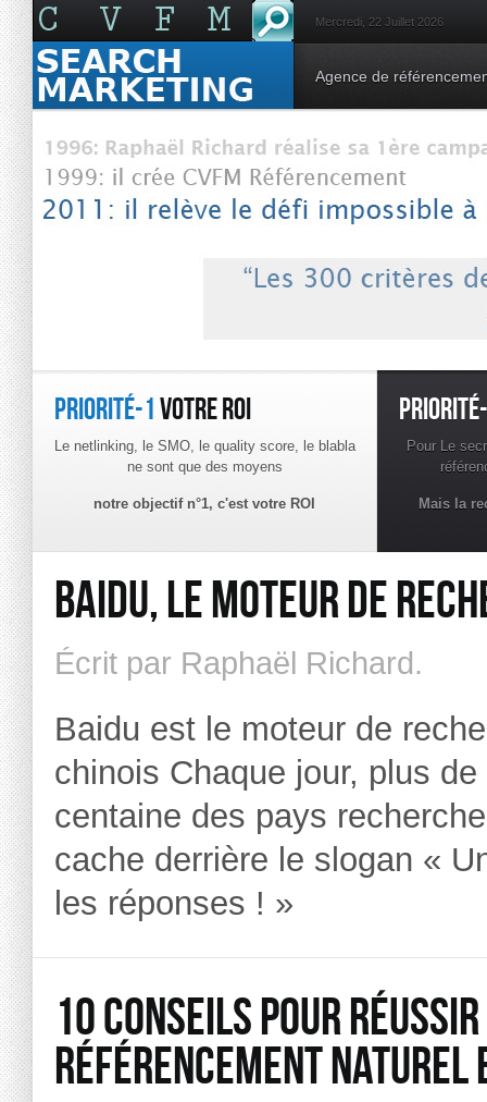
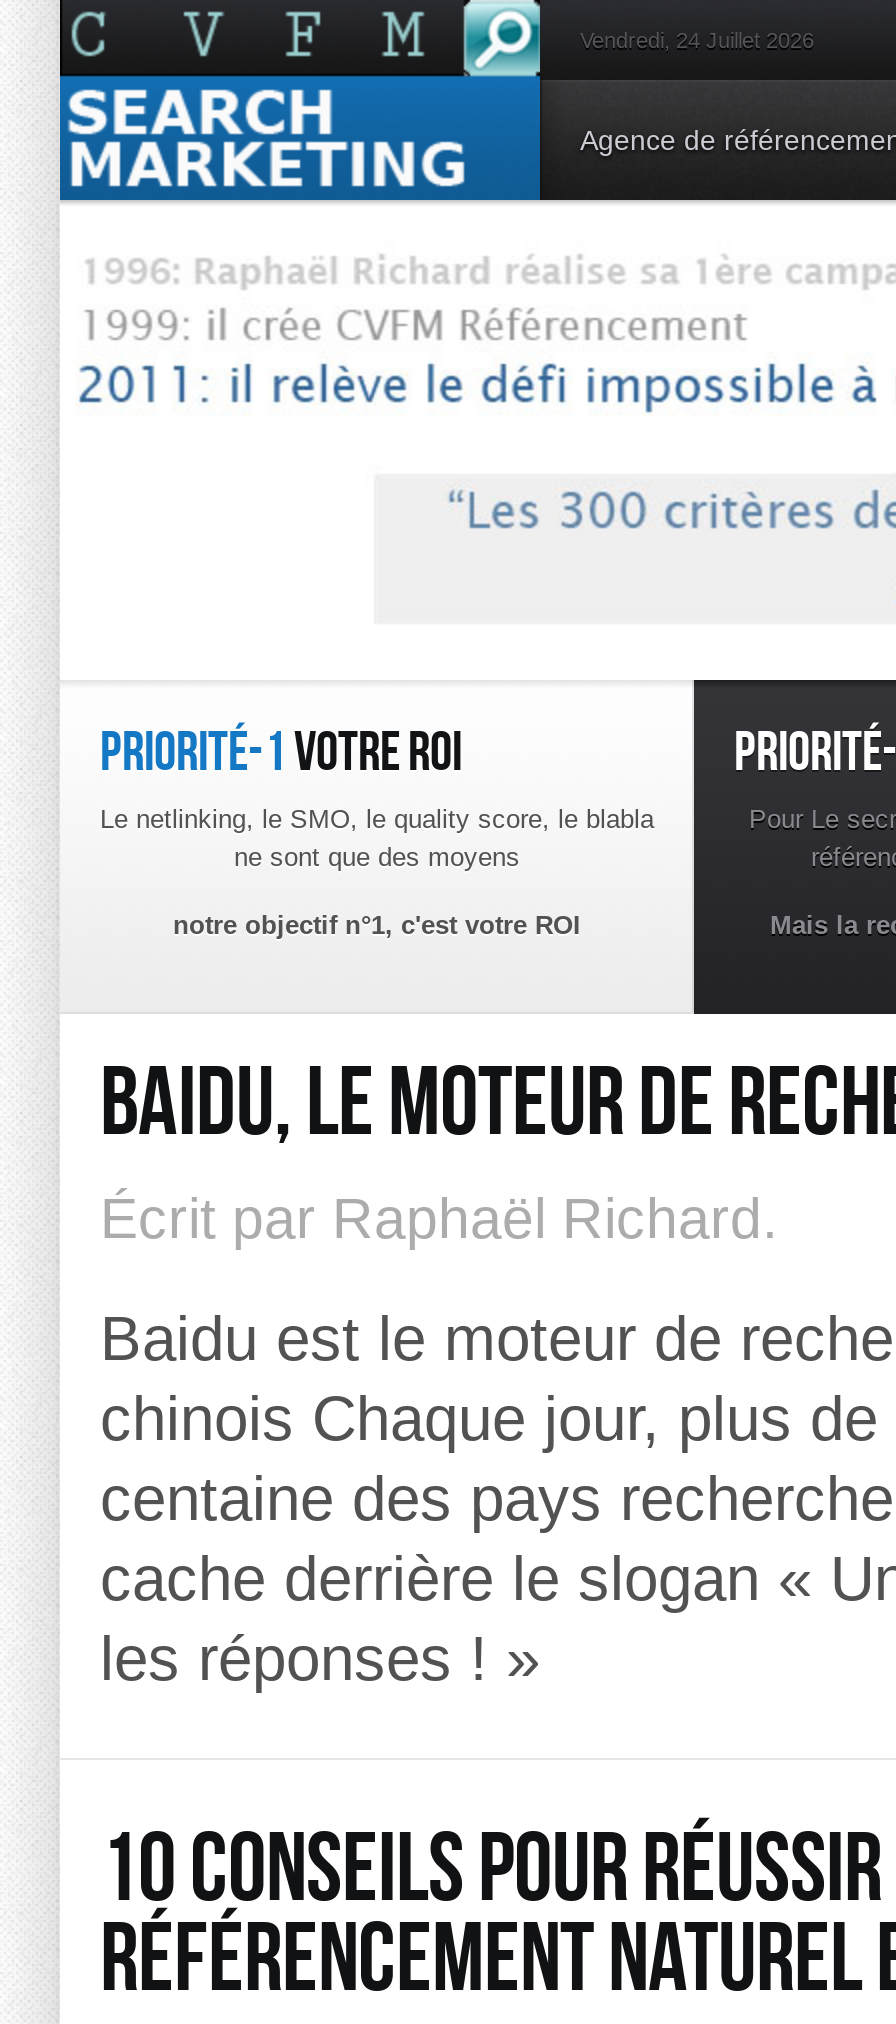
- Mercredi, 22 Juillet 2026
+ Vendredi, 24 Juillet 2026
